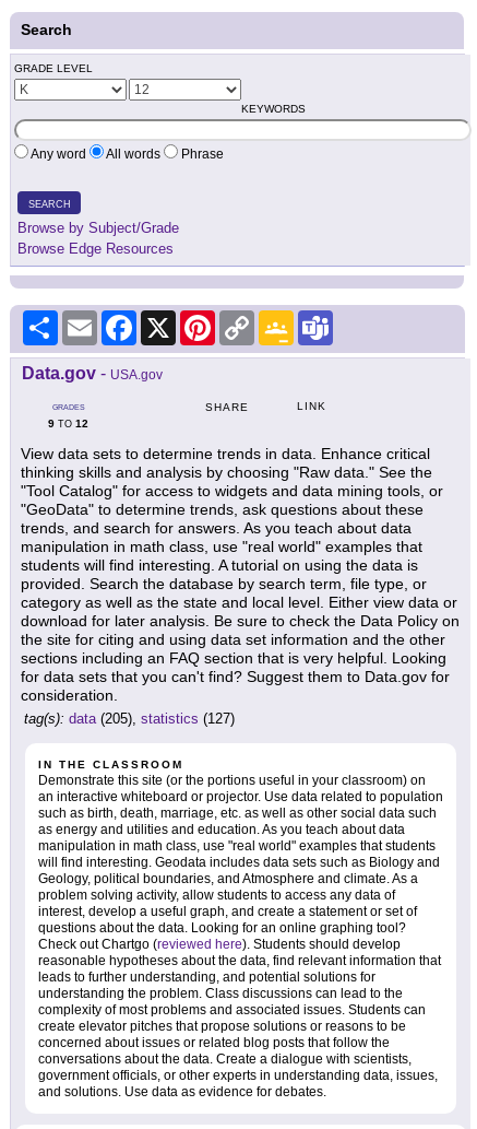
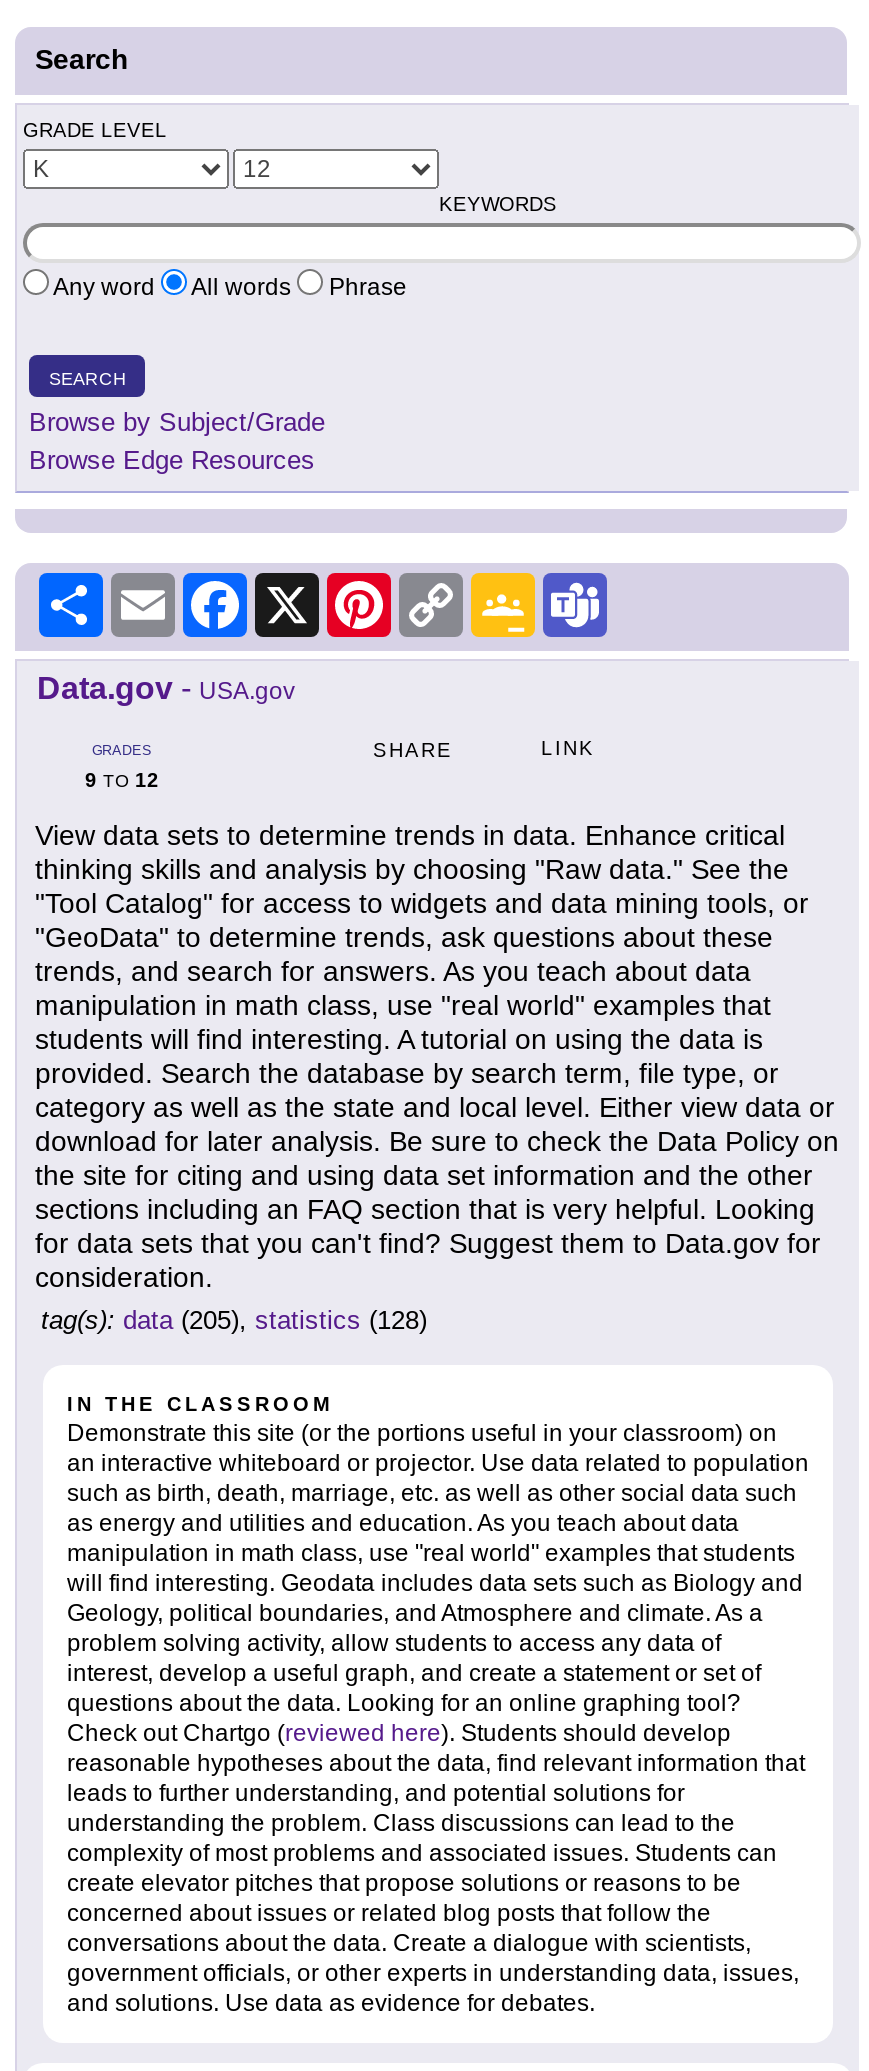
- tag(s): data (205), statistics (127)
+ tag(s): data (205), statistics (128)
